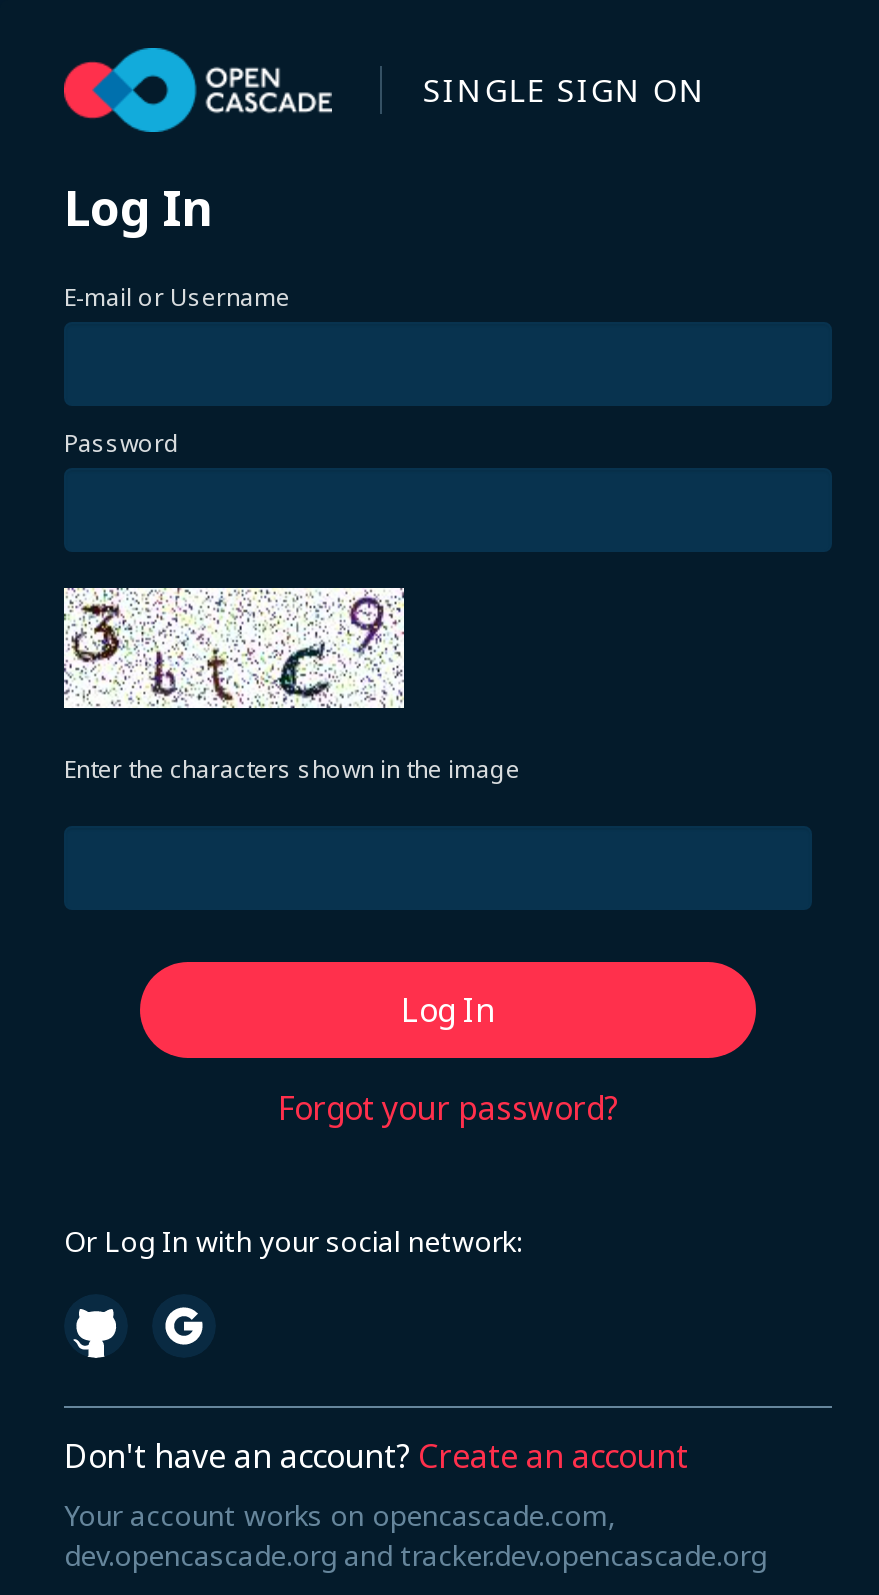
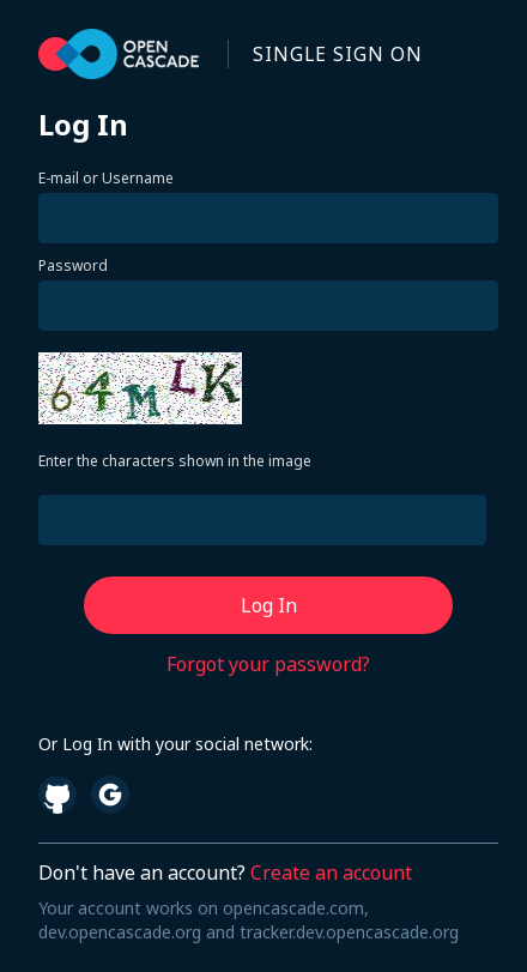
- [image]
+ [image]
